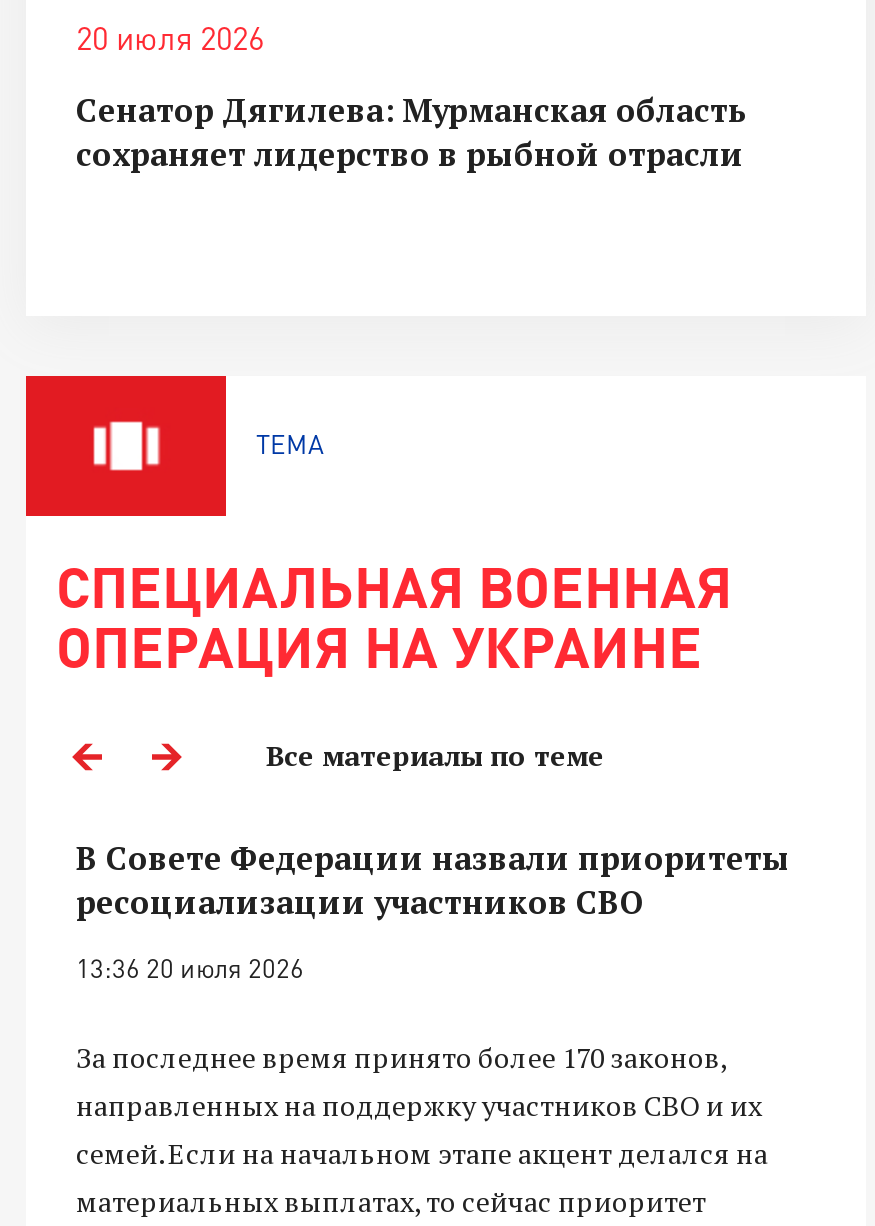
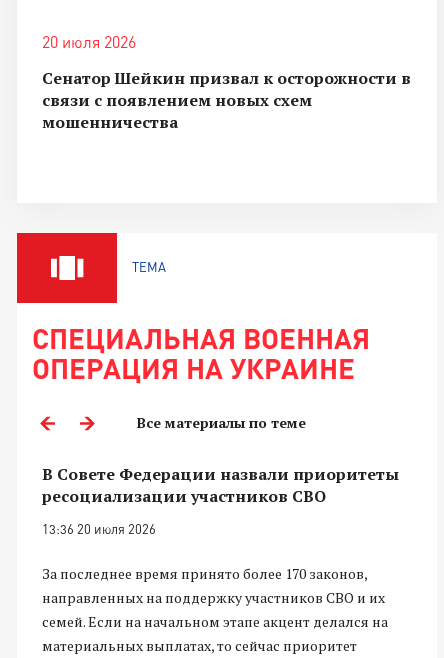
- Сенатор Дягилева: Мурманская область
- сохраняет лидерство в рыбной отрасли
+ Сенатор Шейкин призвал к осторожности в
+ связи с появлением новых схем
+ мошенничества
